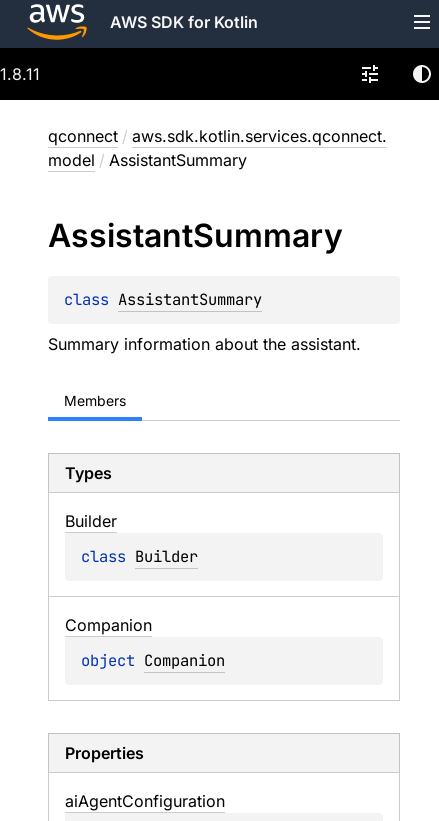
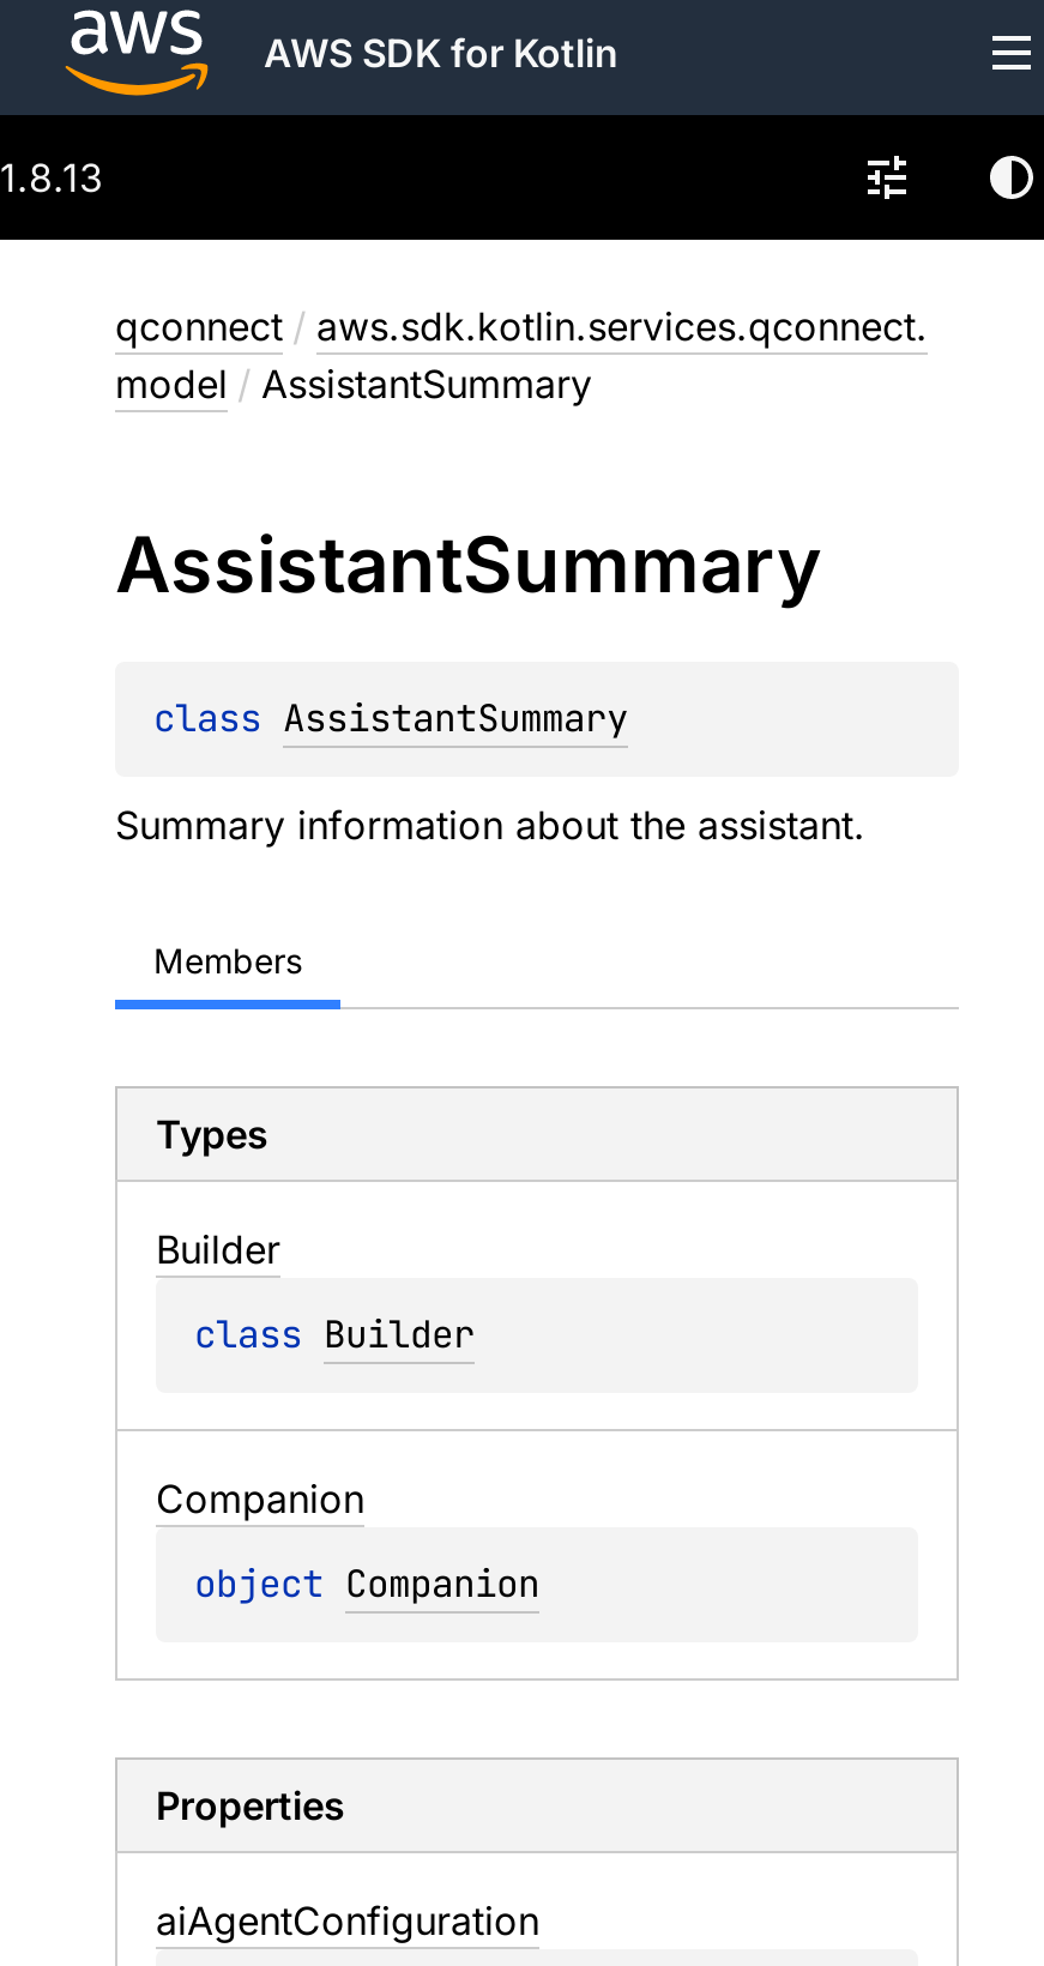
- 1.8.11
+ 1.8.13
